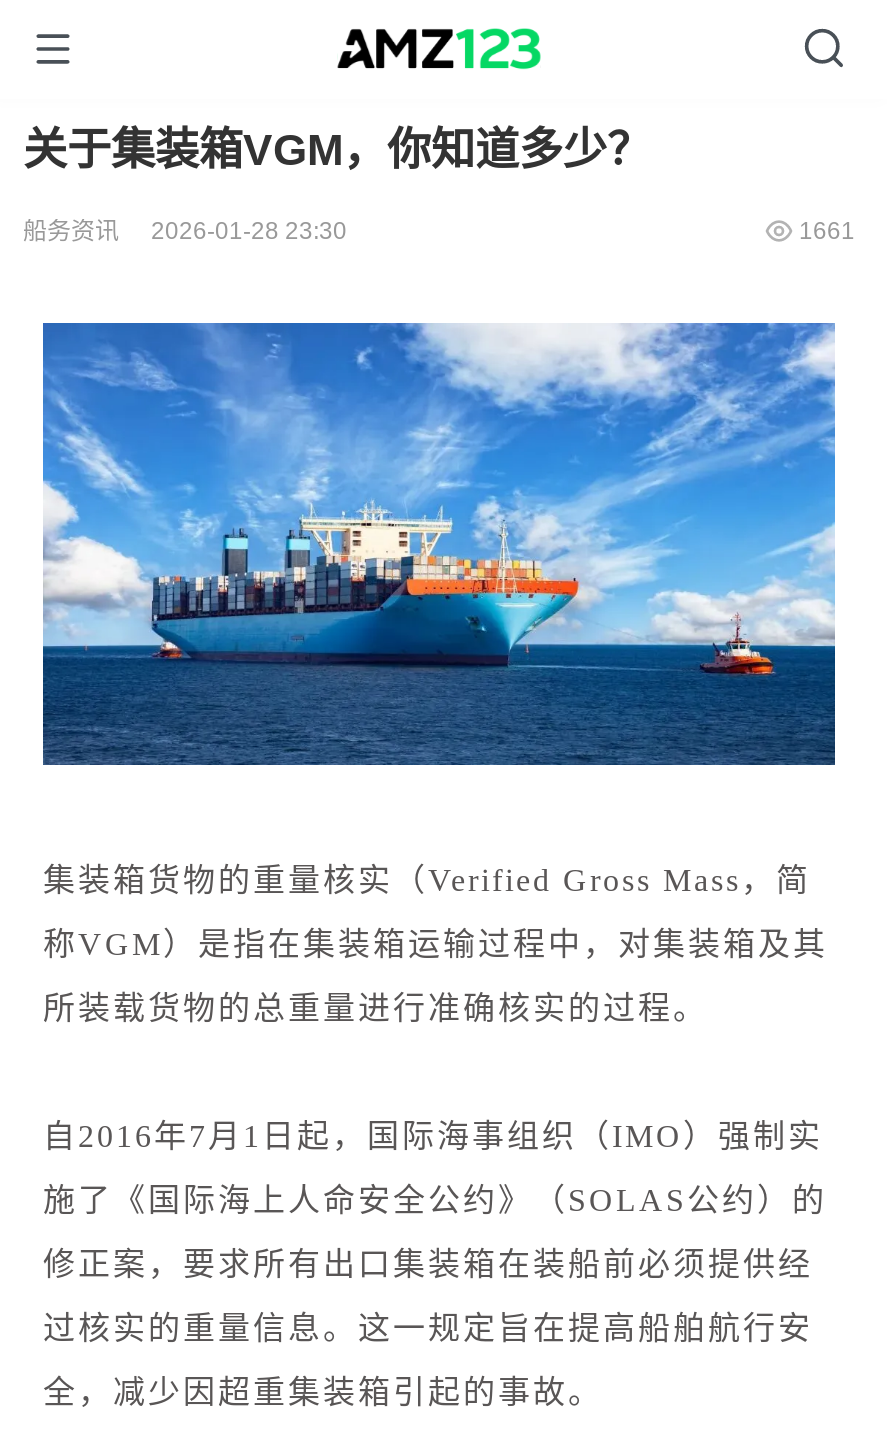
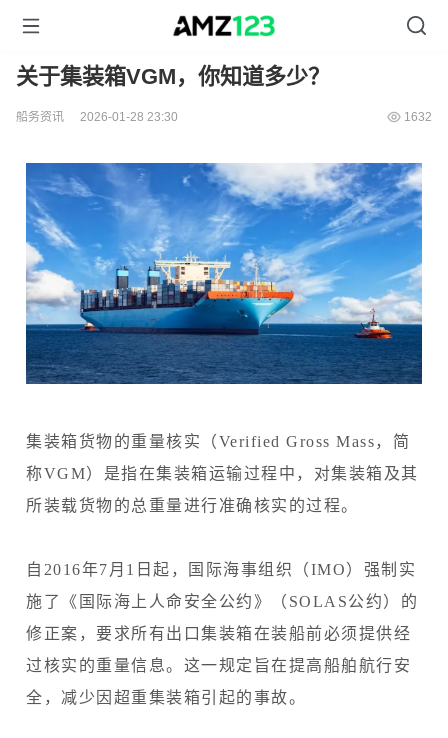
- 1661
+ 1632
